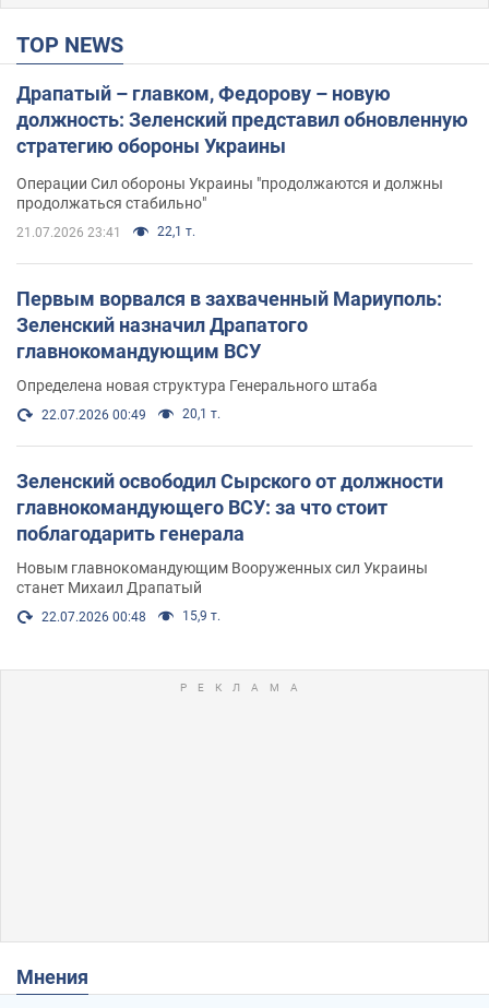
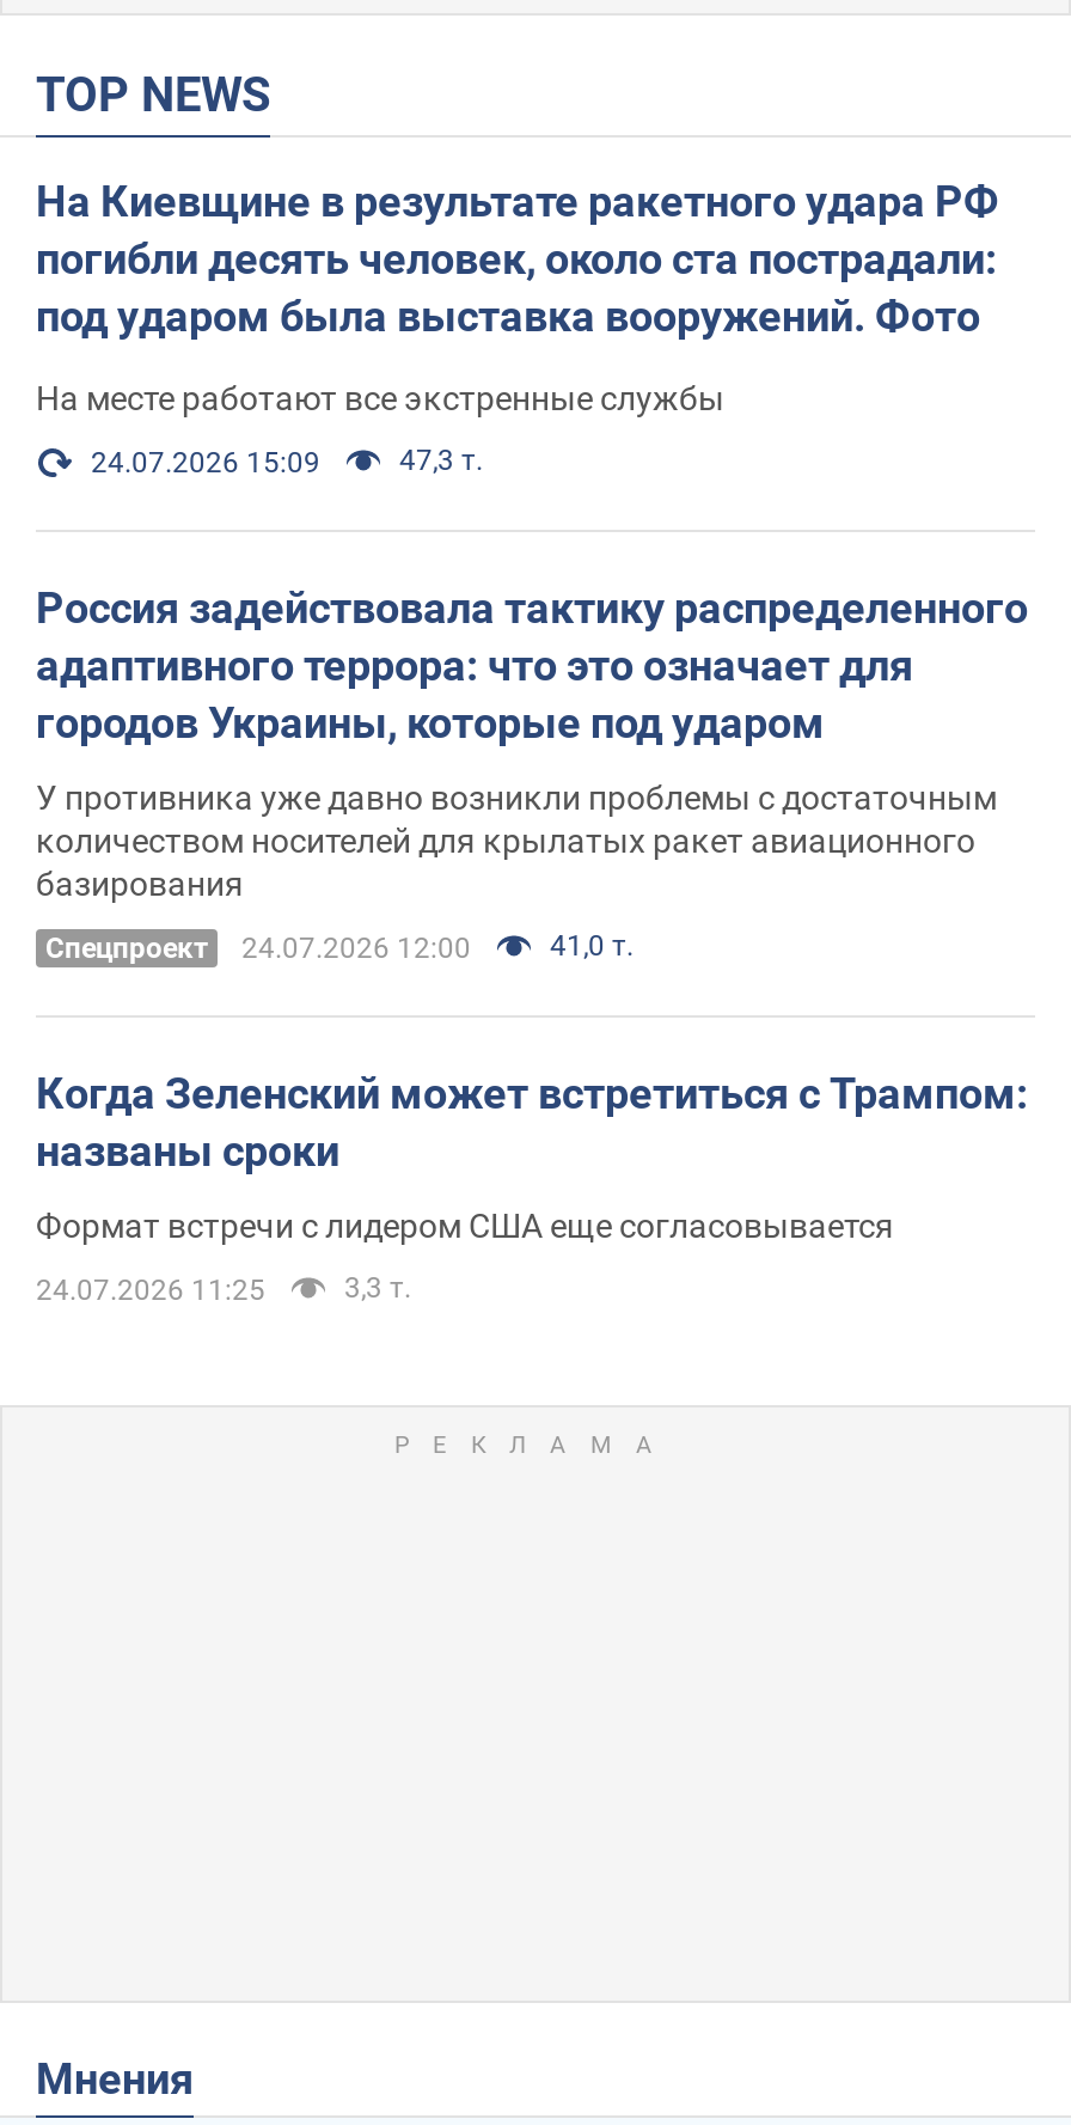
- Драпатый – главком, Федорову – новую
- должность: Зеленский представил обновленную
- стратегию обороны Украины
+ На Киевщине в результате ракетного удара РФ
+ погибли десять человек, около ста пострадали:
+ под ударом была выставка вооружений. Фото

- Операции Сил обороны Украины "продолжаются и должны
- продолжаться стабильно"
+ На месте работают все экстренные службы

- 21.07.2026 23:41
- 22,1 т.
+ 24.07.2026 15:09
+ 47,3 т.

- Первым ворвался в захваченный Мариуполь:
- Зеленский назначил Драпатого
- главнокомандующим ВСУ
+ Россия задействовала тактику распределенного
+ адаптивного террора: что это означает для
+ городов Украины, которые под ударом

- Определена новая структура Генерального штаба
+ У противника уже давно возникли проблемы с достаточным
+ количеством носителей для крылатых ракет авиационного
+ базирования

- 22.07.2026 00:49
- 20,1 т.
+ Спецпроект
+ 24.07.2026 12:00
+ 41,0 т.

- Зеленский освободил Сырского от должности
- главнокомандующего ВСУ: за что стоит
- поблагодарить генерала
+ Когда Зеленский может встретиться с Трампом:
+ названы сроки

- Новым главнокомандующим Вооруженных сил Украины
- станет Михаил Драпатый
+ Формат встречи с лидером США еще согласовывается

- 22.07.2026 00:48
- 15,9 т.
+ 24.07.2026 11:25
+ 3,3 т.
